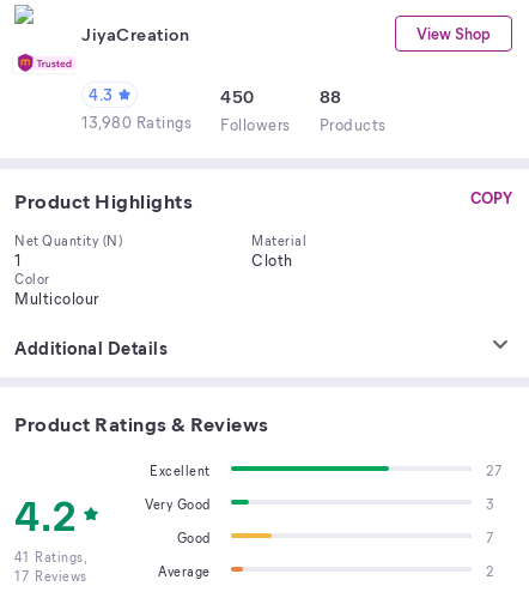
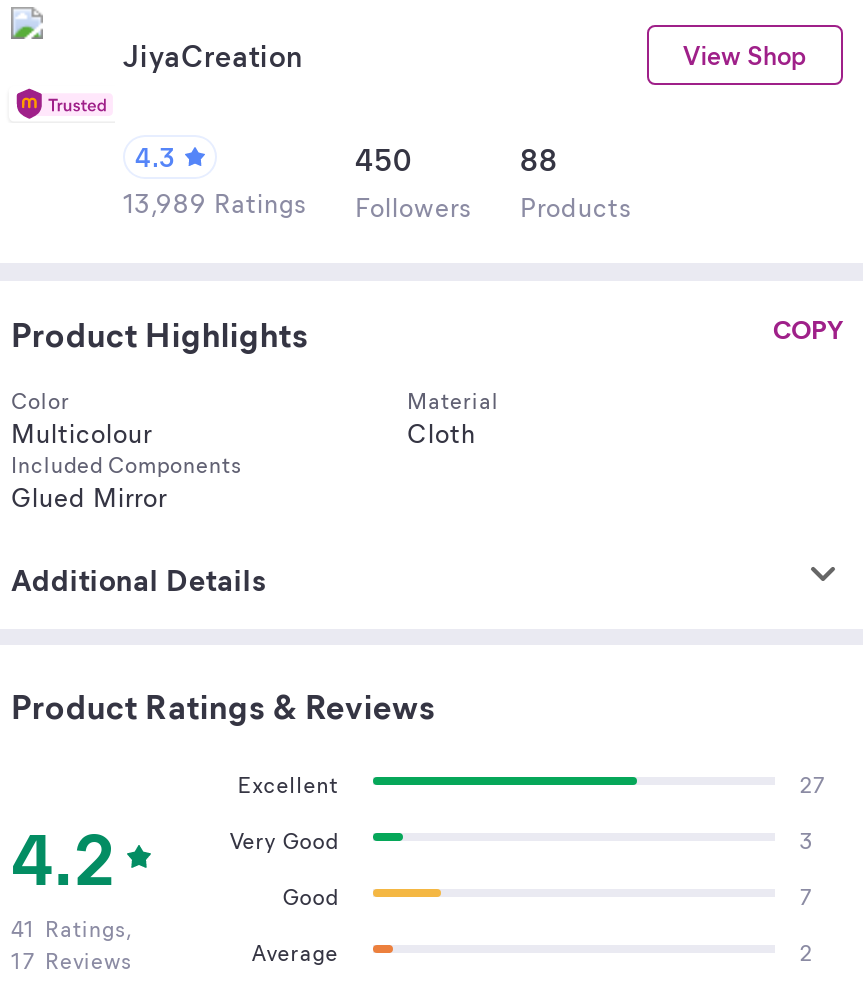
- 13,980 Ratings Followers Products
+ 13,989 Ratings Followers Products

- Net Quantity (N)
- 1

moved up: Color | Multicolour

+ Included Components
+ Glued Mirror
